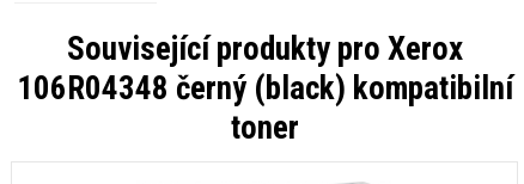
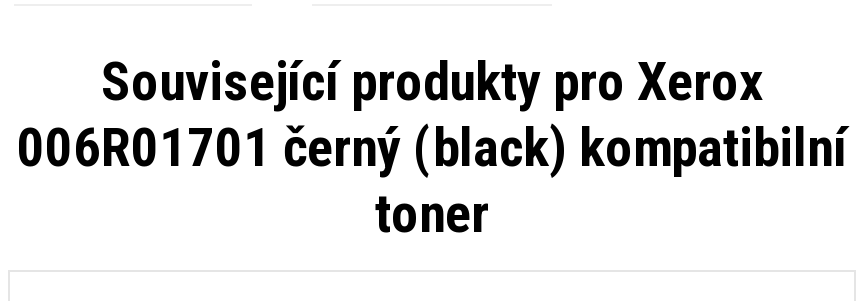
- 106R04348 černý (black) kompatibilní
+ 006R01701 černý (black) kompatibilní
